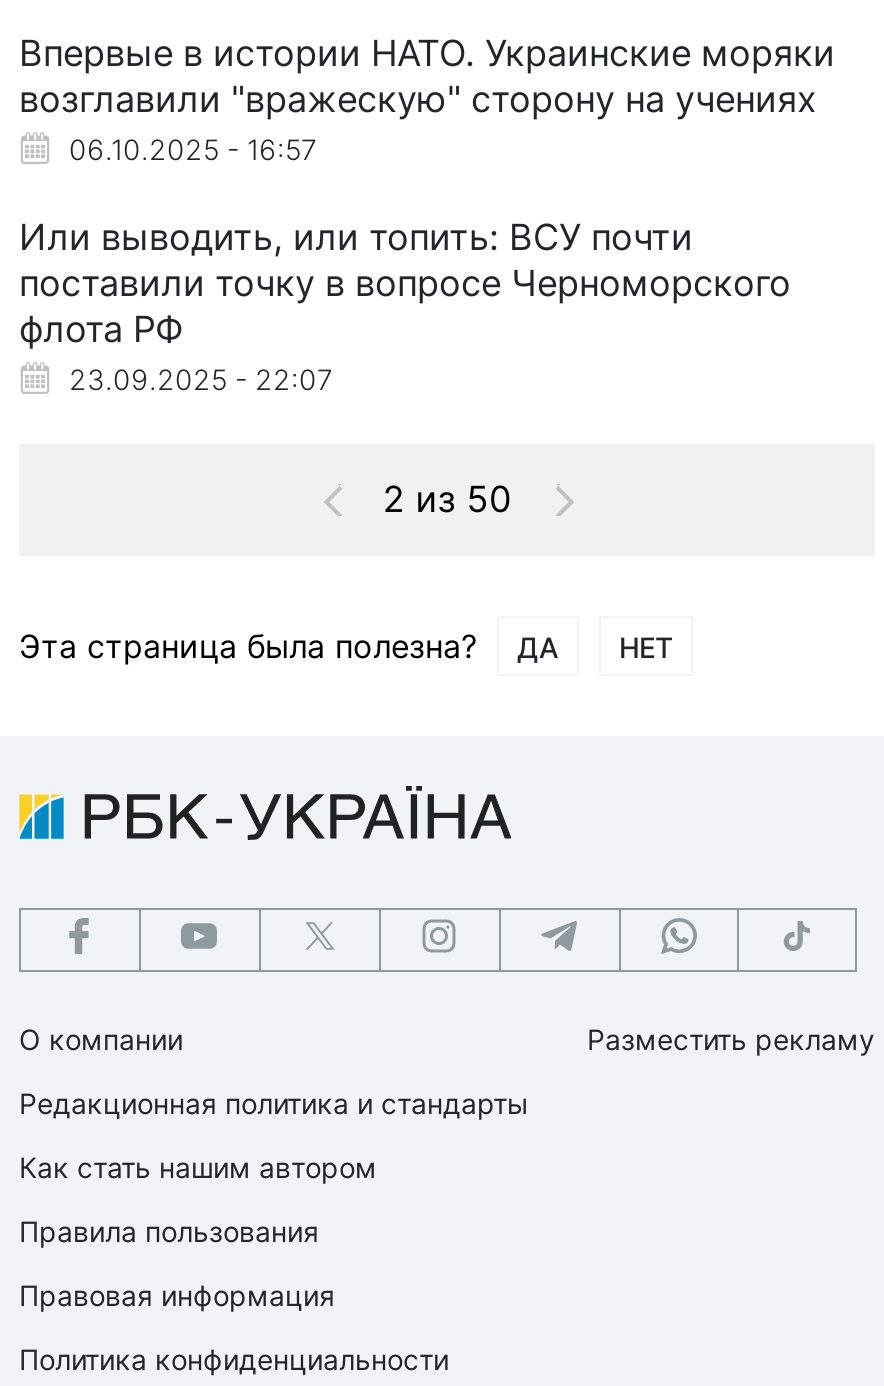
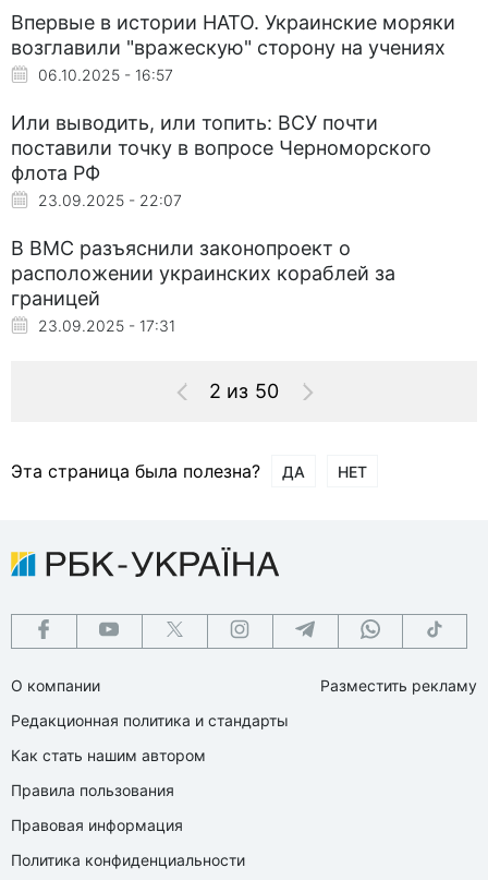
+ В ВМС разъяснили законопроект о
+ расположении украинских кораблей за
+ границей
+ 23.09.2025 - 17:31
